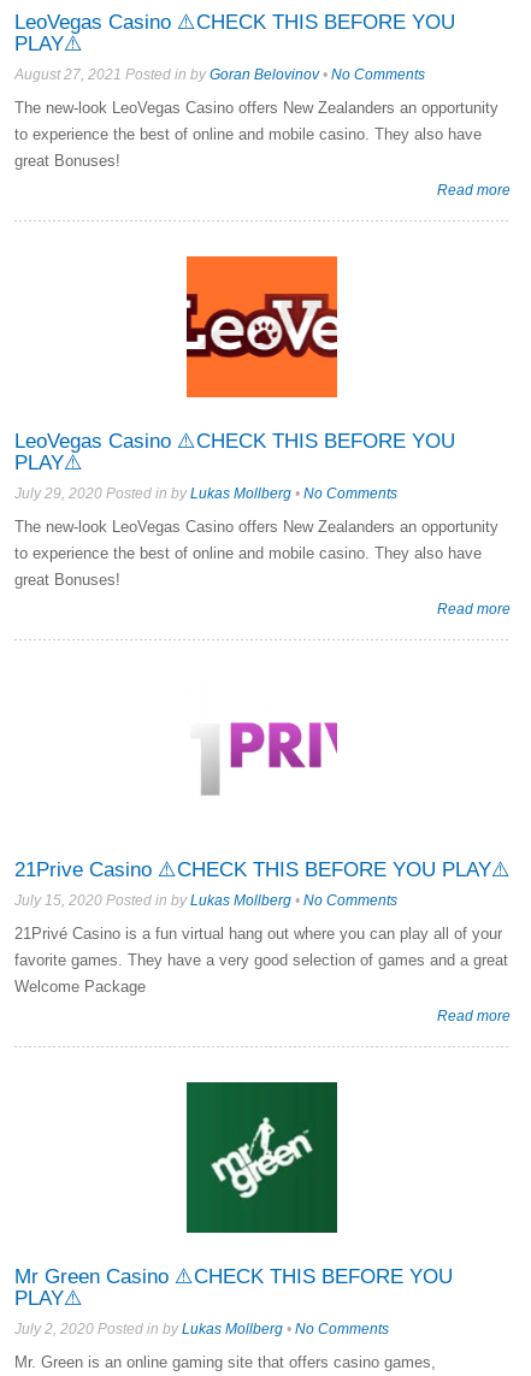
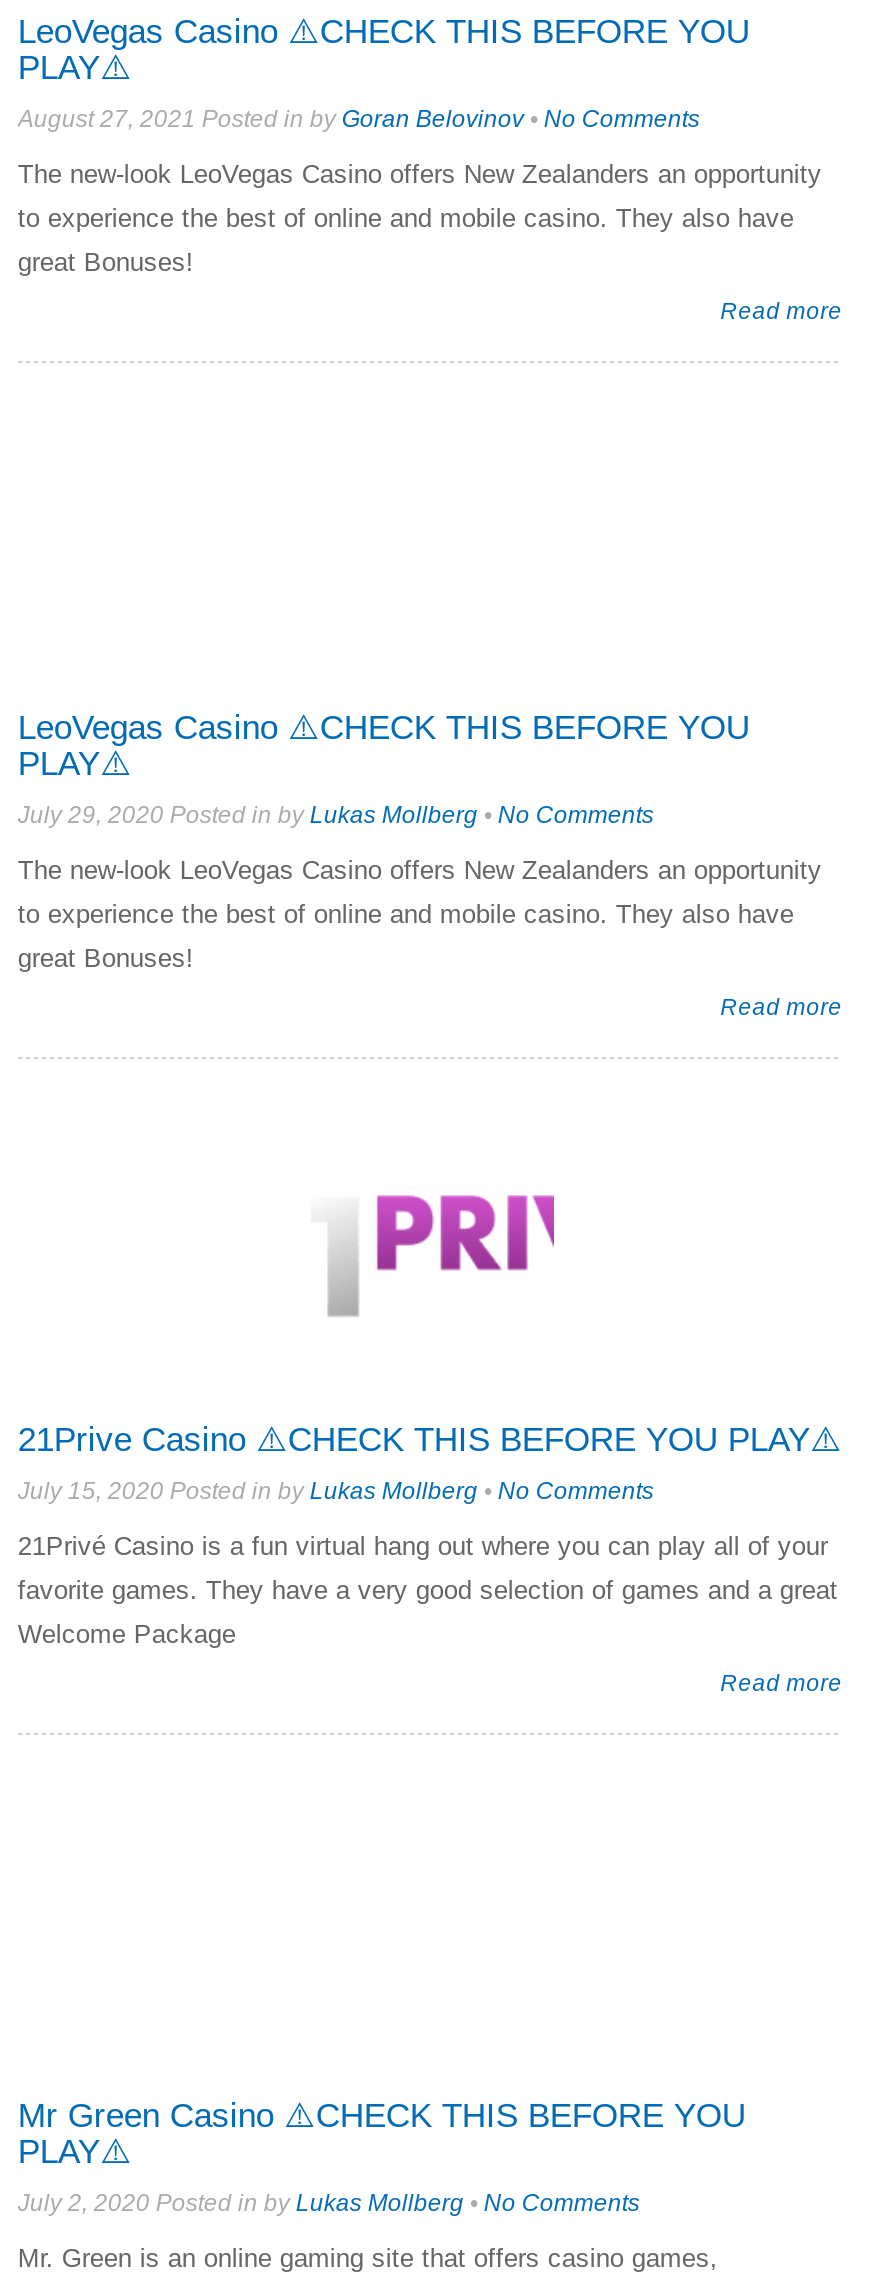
- [image]

- [image]
